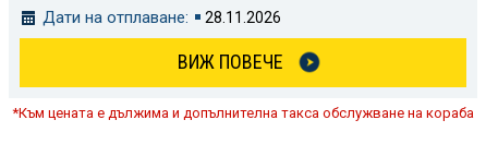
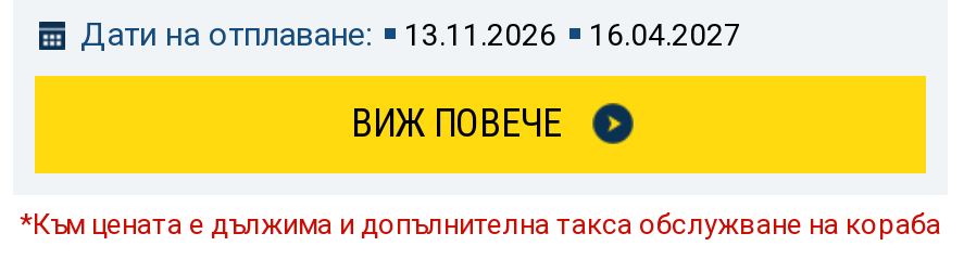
- 28.11.2026
+ 13.11.2026
+ 16.04.2027
